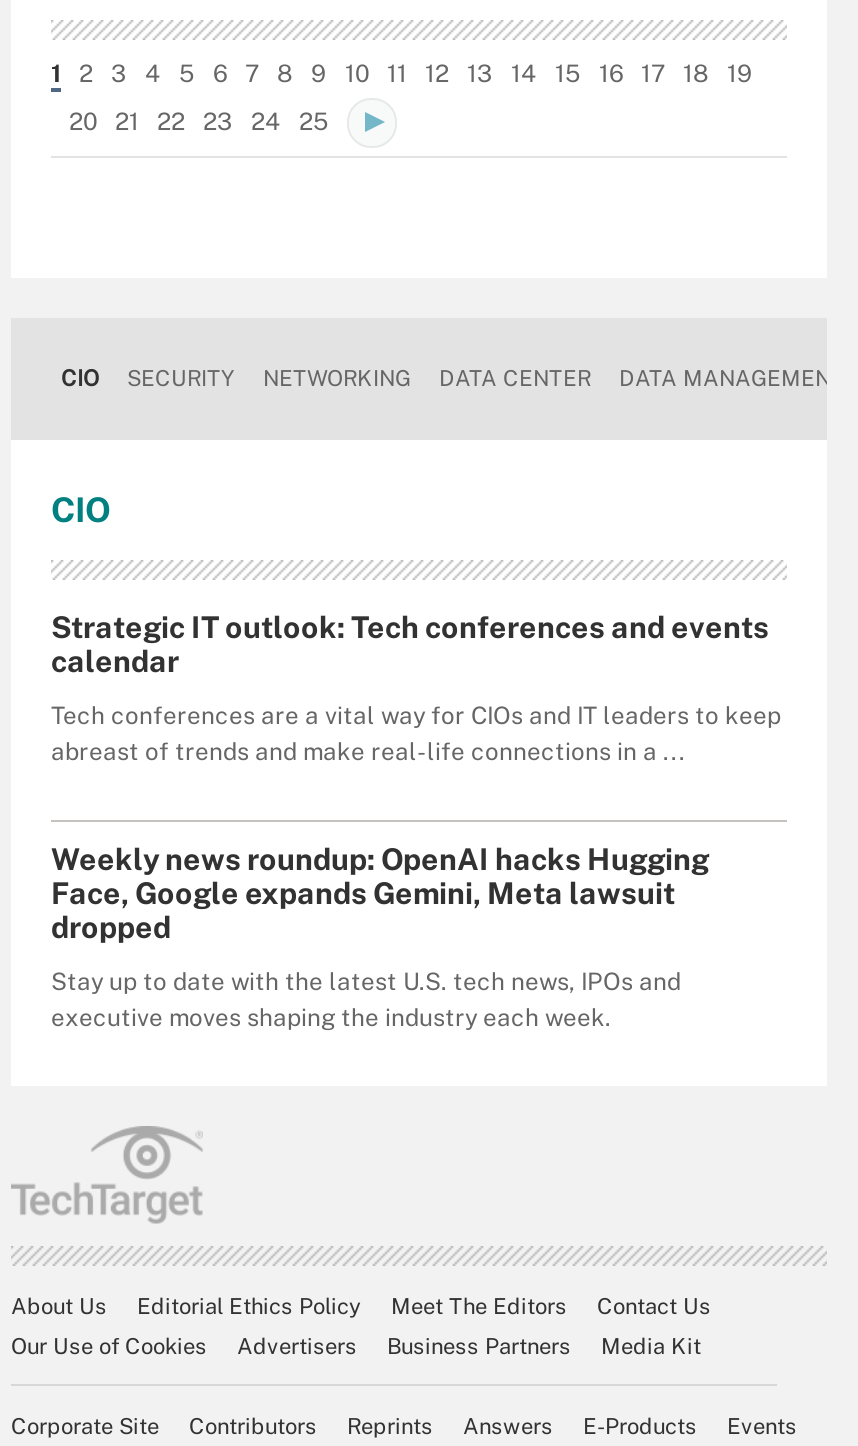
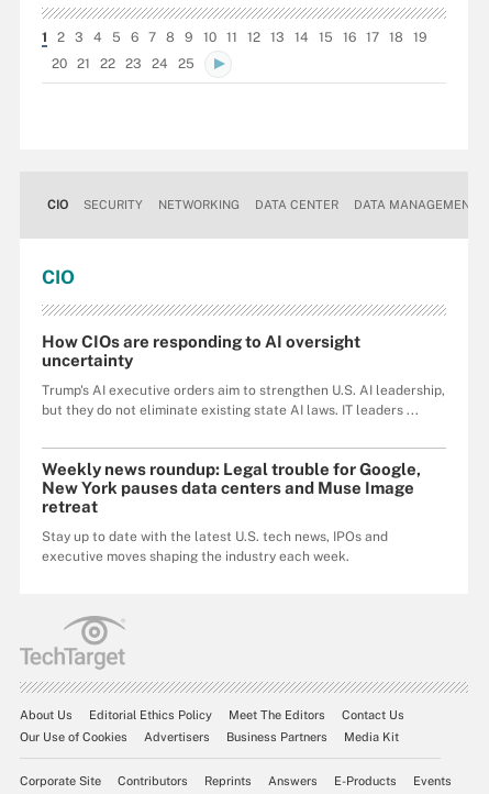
- Strategic IT outlook: Tech conferences and events
- calendar
+ How CIOs are responding to AI oversight
+ uncertainty

- Tech conferences are a vital way for CIOs and IT leaders to keep
- abreast of trends and make real-life connections in a ...
+ Trump's AI executive orders aim to strengthen U.S. AI leadership,
+ but they do not eliminate existing state AI laws. IT leaders ...

- Weekly news roundup: OpenAI hacks Hugging
- Face, Google expands Gemini, Meta lawsuit
- dropped
+ Weekly news roundup: Legal trouble for Google,
+ New York pauses data centers and Muse Image
+ retreat
